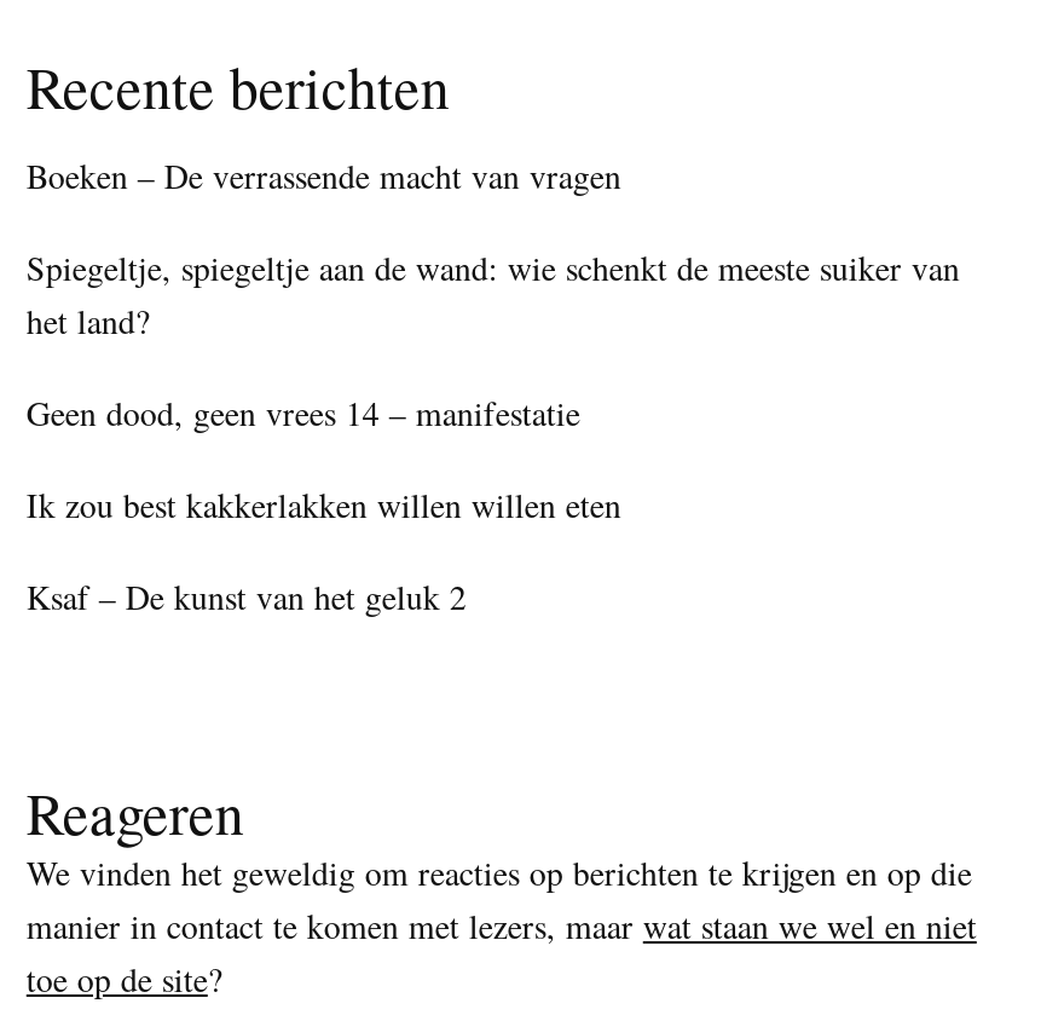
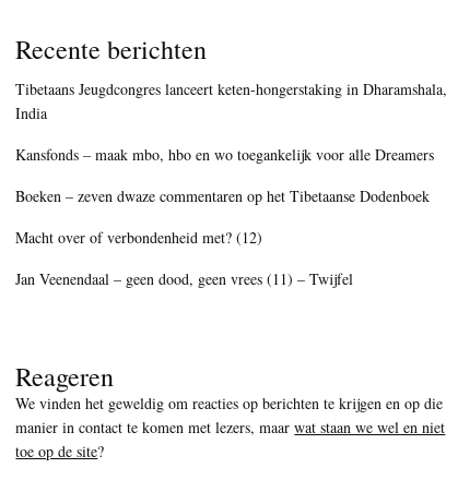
- Boeken – De verrassende macht van vragen
+ Tibetaans Jeugdcongres lanceert keten-hongerstaking in Dharamshala,
+ India

- Spiegeltje, spiegeltje aan de wand: wie schenkt de meeste suiker van
- het land?
+ Kansfonds – maak mbo, hbo en wo toegankelijk voor alle Dreamers

- Geen dood, geen vrees 14 – manifestatie
+ Boeken – zeven dwaze commentaren op het Tibetaanse Dodenboek

- Ik zou best kakkerlakken willen willen eten
+ Macht over of verbondenheid met? (12)

- Ksaf – De kunst van het geluk 2
+ Jan Veenendaal – geen dood, geen vrees (11) – Twijfel
